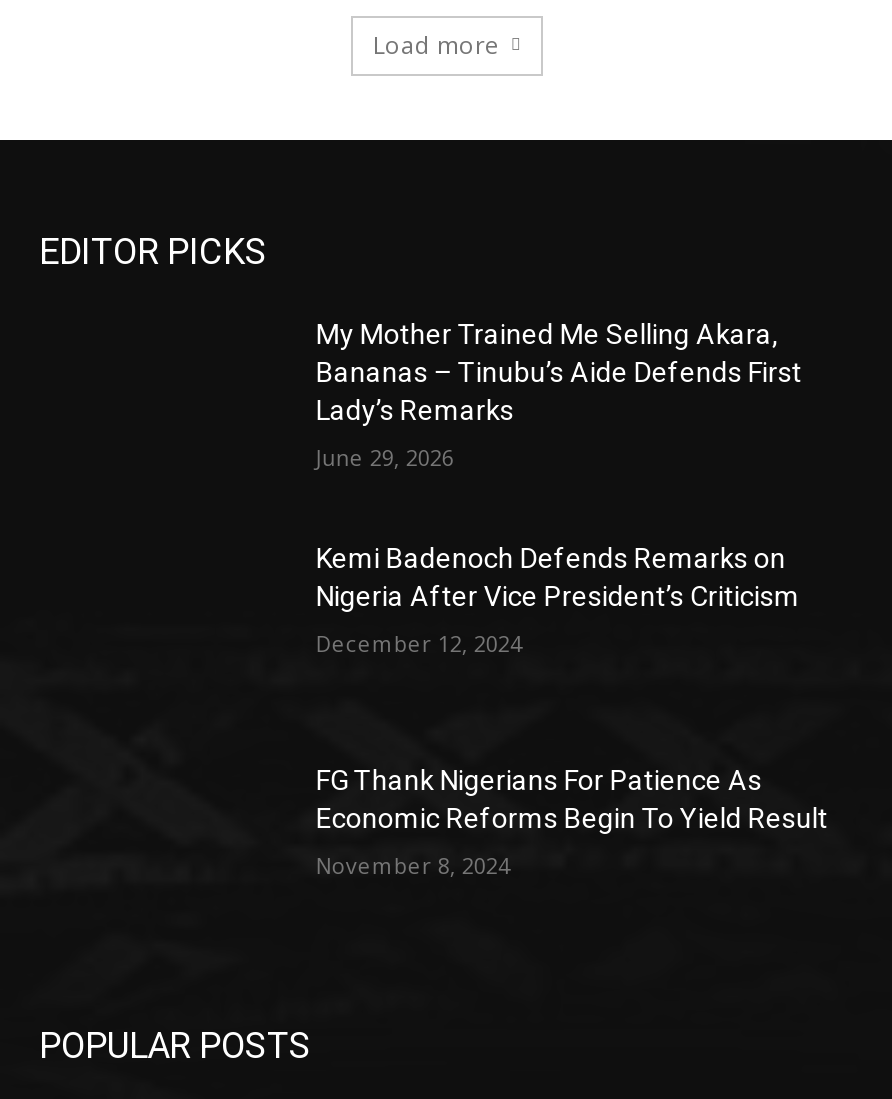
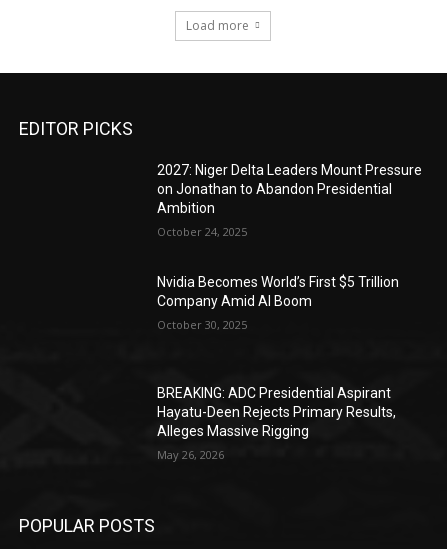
- My Mother Trained Me Selling Akara,
- Bananas – Tinubu’s Aide Defends First
- Lady’s Remarks
+ 2027: Niger Delta Leaders Mount Pressure
+ on Jonathan to Abandon Presidential
+ Ambition

- June 29, 2026
+ October 24, 2025

- Kemi Badenoch Defends Remarks on
- Nigeria After Vice President’s Criticism
+ Nvidia Becomes World’s First $5 Trillion
+ Company Amid AI Boom

- December 12, 2024
+ October 30, 2025

- FG Thank Nigerians For Patience As
- Economic Reforms Begin To Yield Result
+ BREAKING: ADC Presidential Aspirant
+ Hayatu-Deen Rejects Primary Results,
+ Alleges Massive Rigging

- November 8, 2024
+ May 26, 2026
